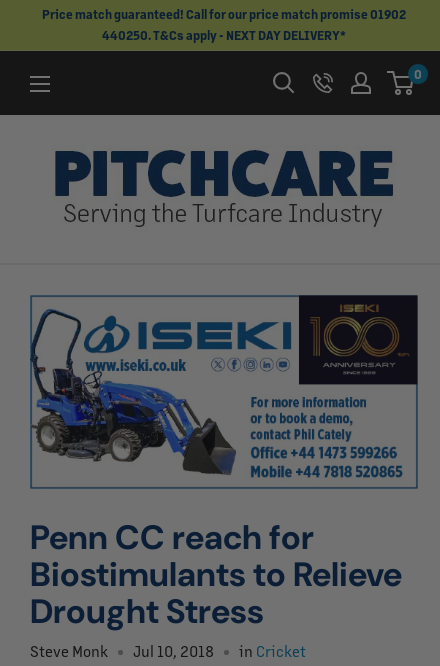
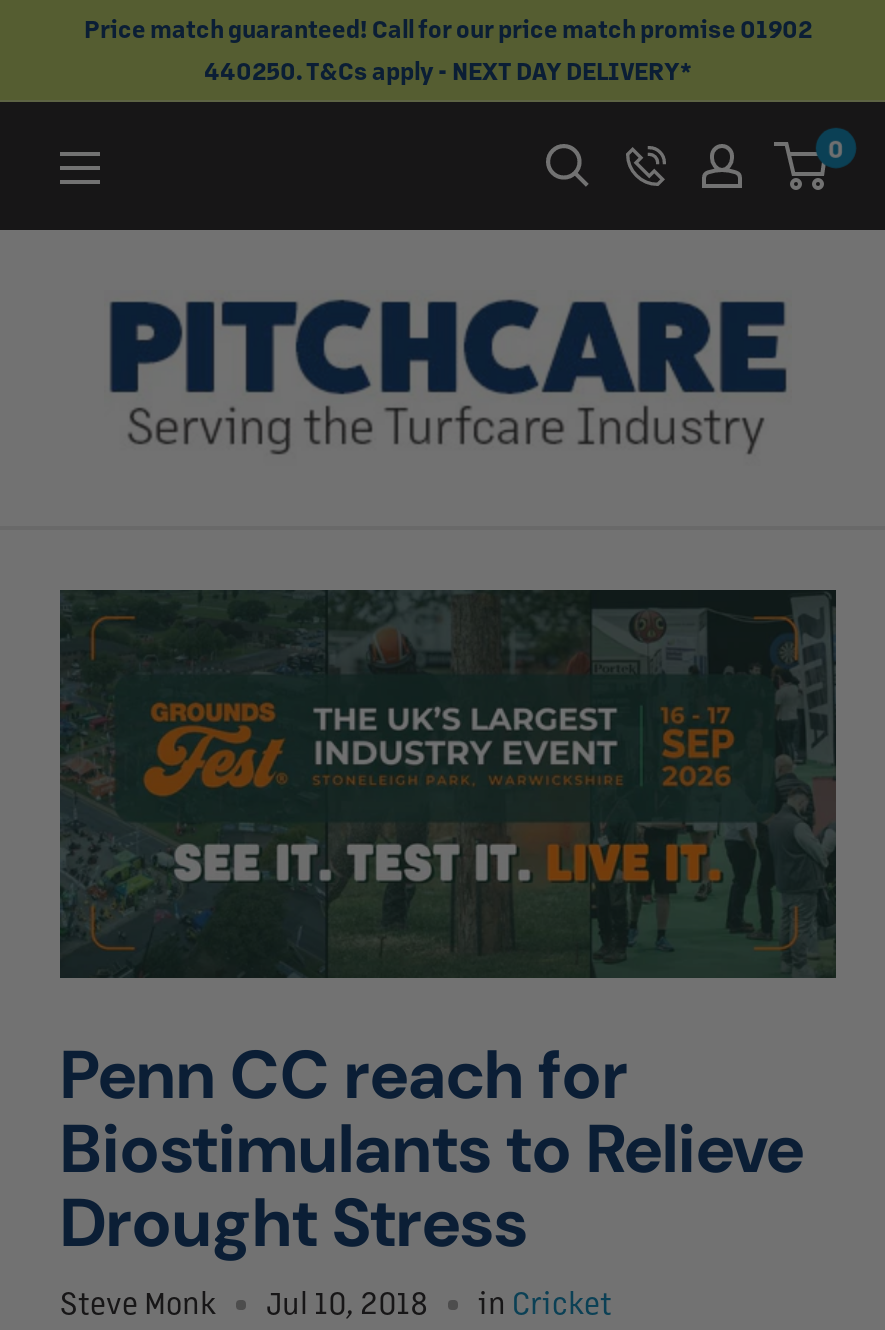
- [image]
+ [image]
